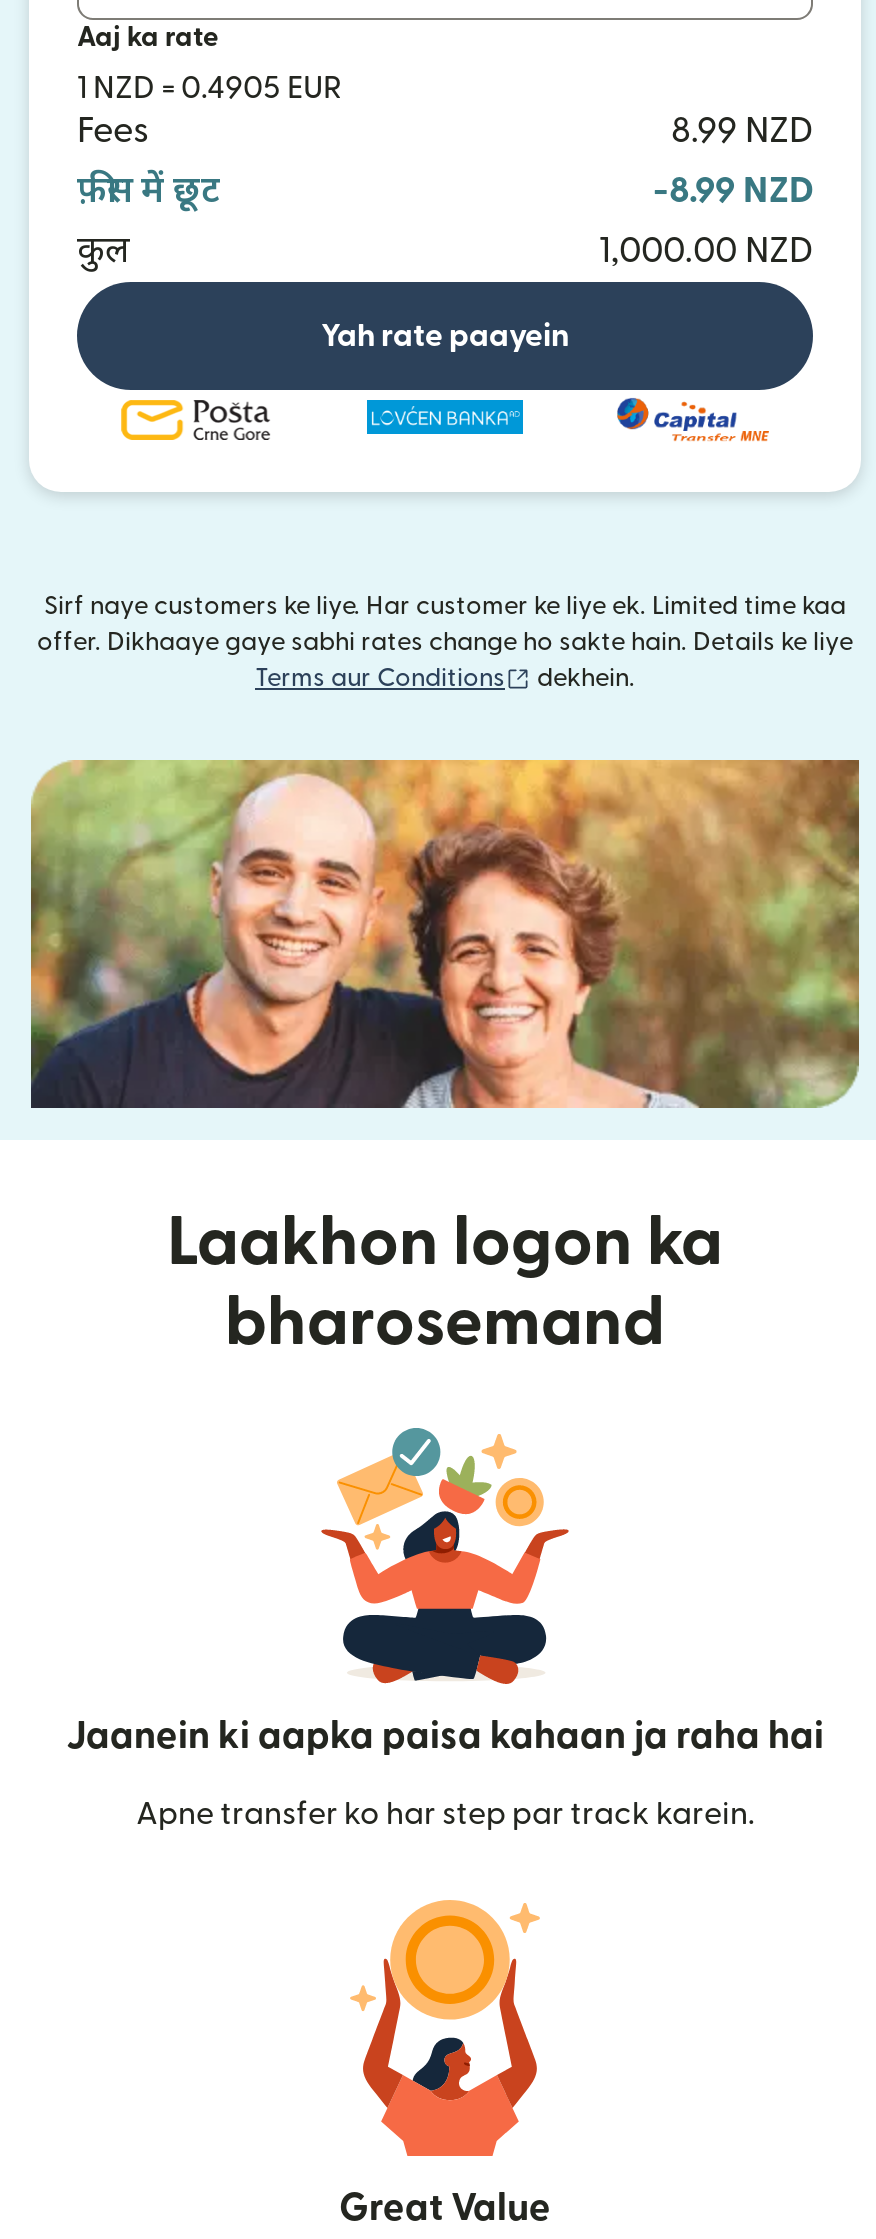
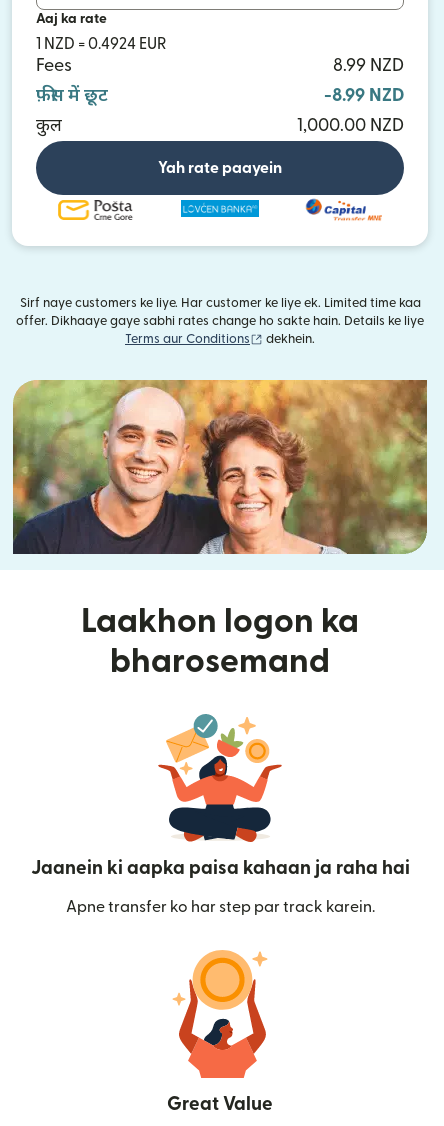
- 1 NZD = 0.4905 EUR
+ 1 NZD = 0.4924 EUR
